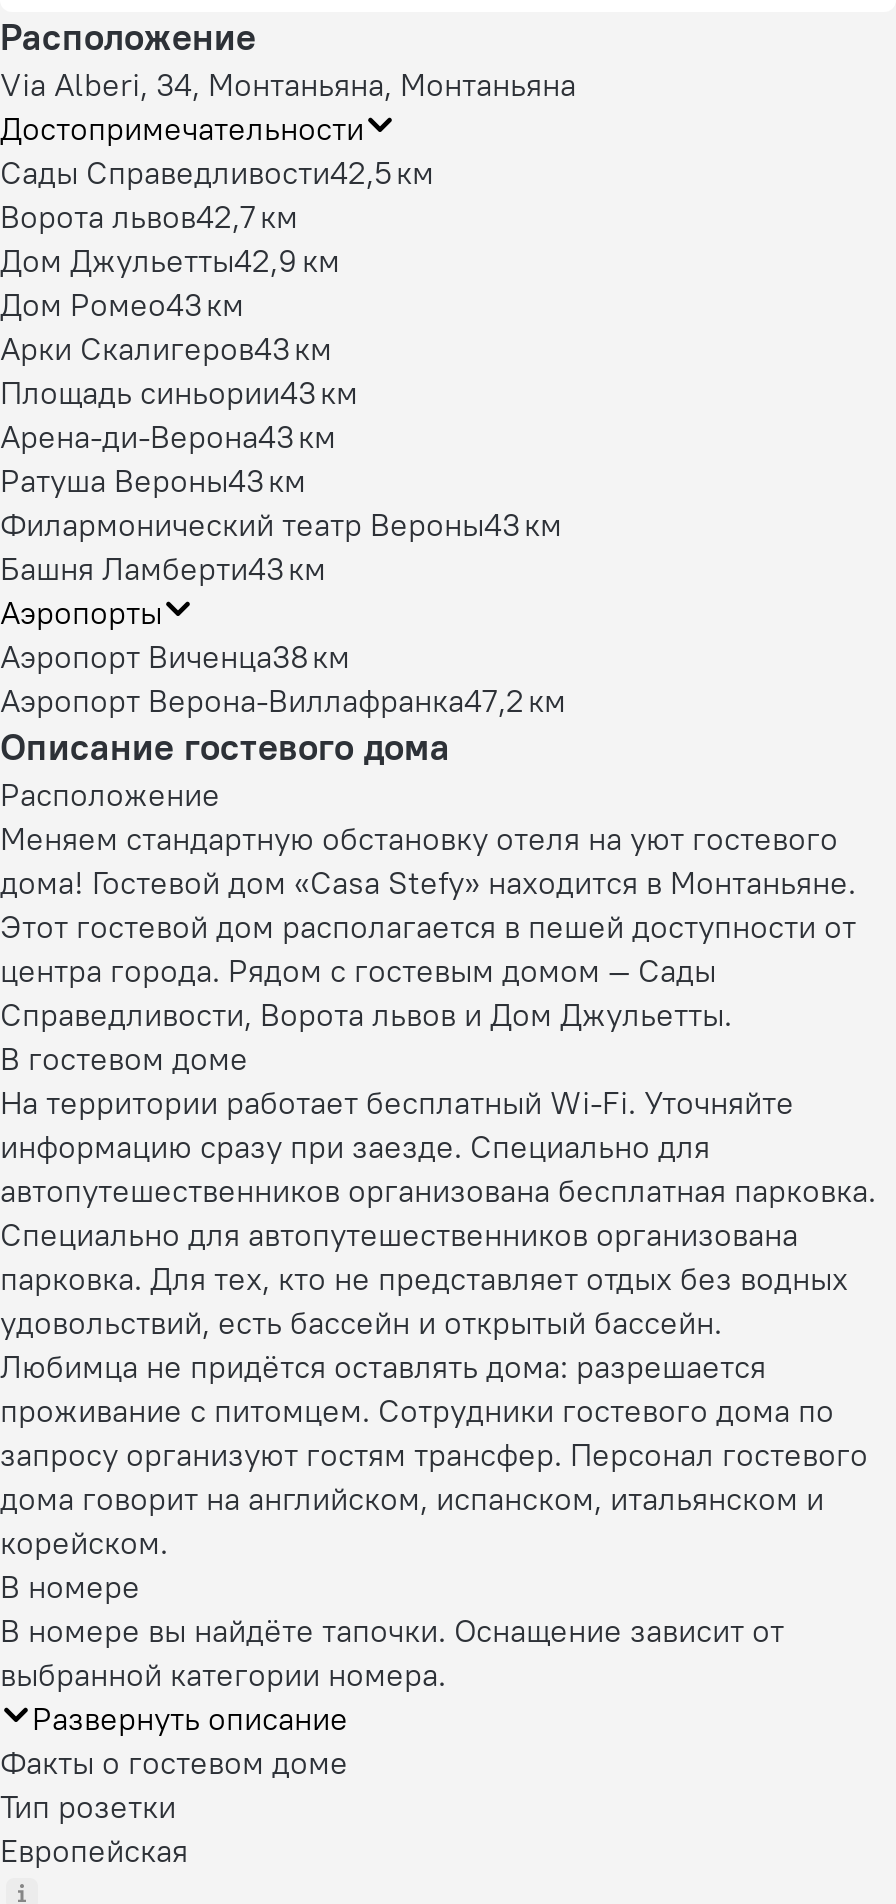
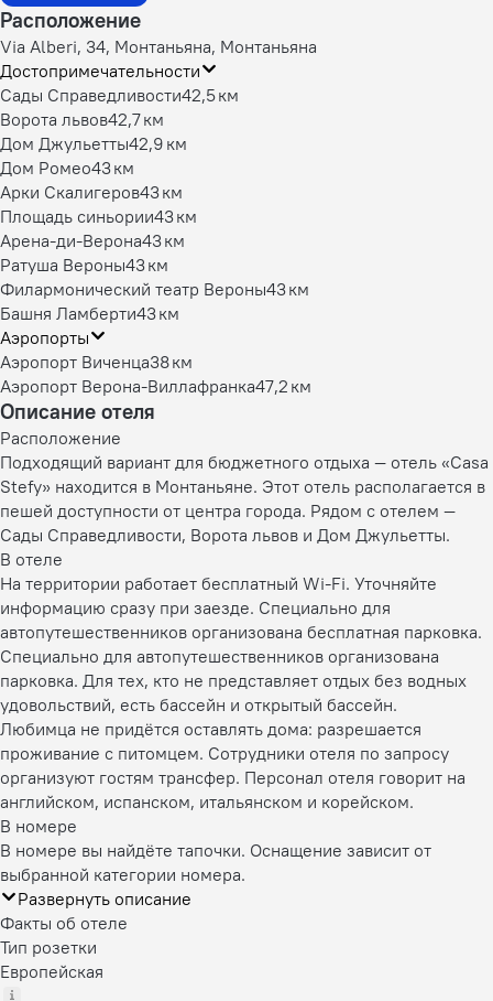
- Описание гостевого дома
+ Описание отеля

- Меняем стандартную обстановку отеля на уют гостевого
- дома! Гостевой дом «Casa Stefy» находится в Монтаньяне.
- Этот гостевой дом располагается в пешей доступности от
- центра города. Рядом с гостевым домом — Сады
- Справедливости, Ворота львов и Дом Джульетты.
- В гостевом доме
+ Подходящий вариант для бюджетного отдыха — отель «Casa
+ Stefy» находится в Монтаньяне. Этот отель располагается в
+ пешей доступности от центра города. Рядом с отелем —
+ Сады Справедливости, Ворота львов и Дом Джульетты.
+ В отеле

- проживание с питомцем. Сотрудники гостевого дома по
- запросу организуют гостям трансфер. Персонал гостевого
- дома говорит на английском, испанском, итальянском и
- корейском.
+ проживание с питомцем. Сотрудники отеля по запросу
+ организуют гостям трансфер. Персонал отеля говорит на
+ английском, испанском, итальянском и корейском.

- Факты о гостевом доме
+ Факты об отеле
